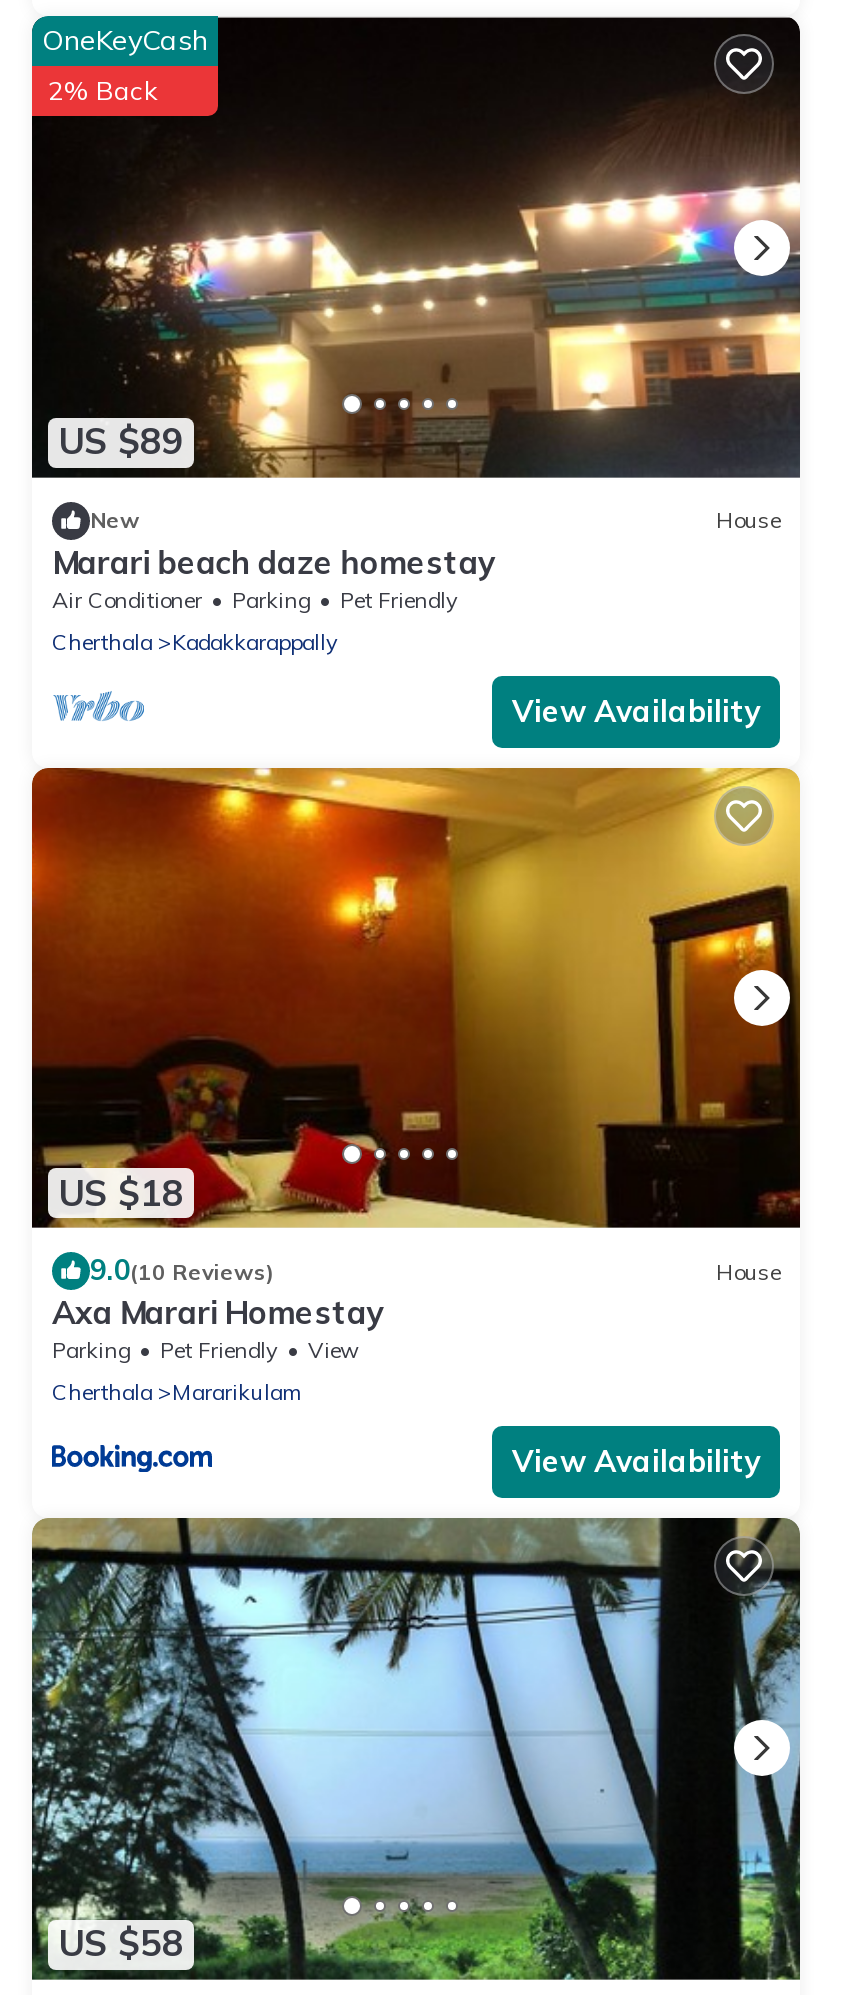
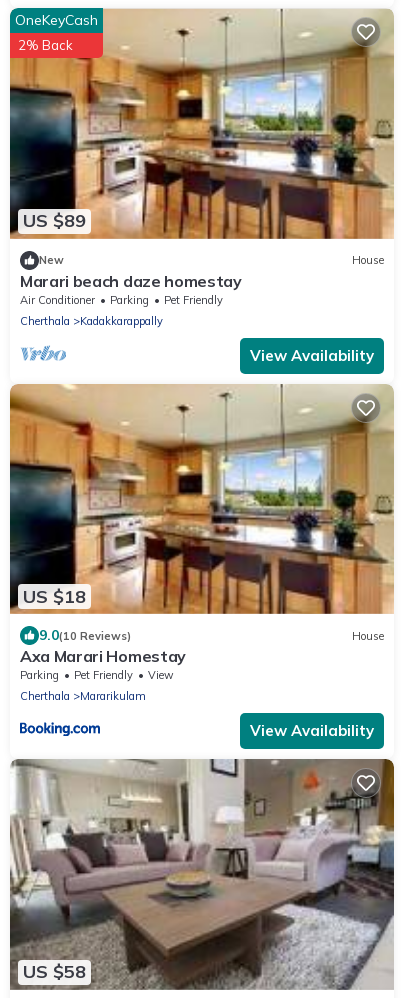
- [image]
+ [image]

- [image]
+ [image]

- [image]
+ [image]
